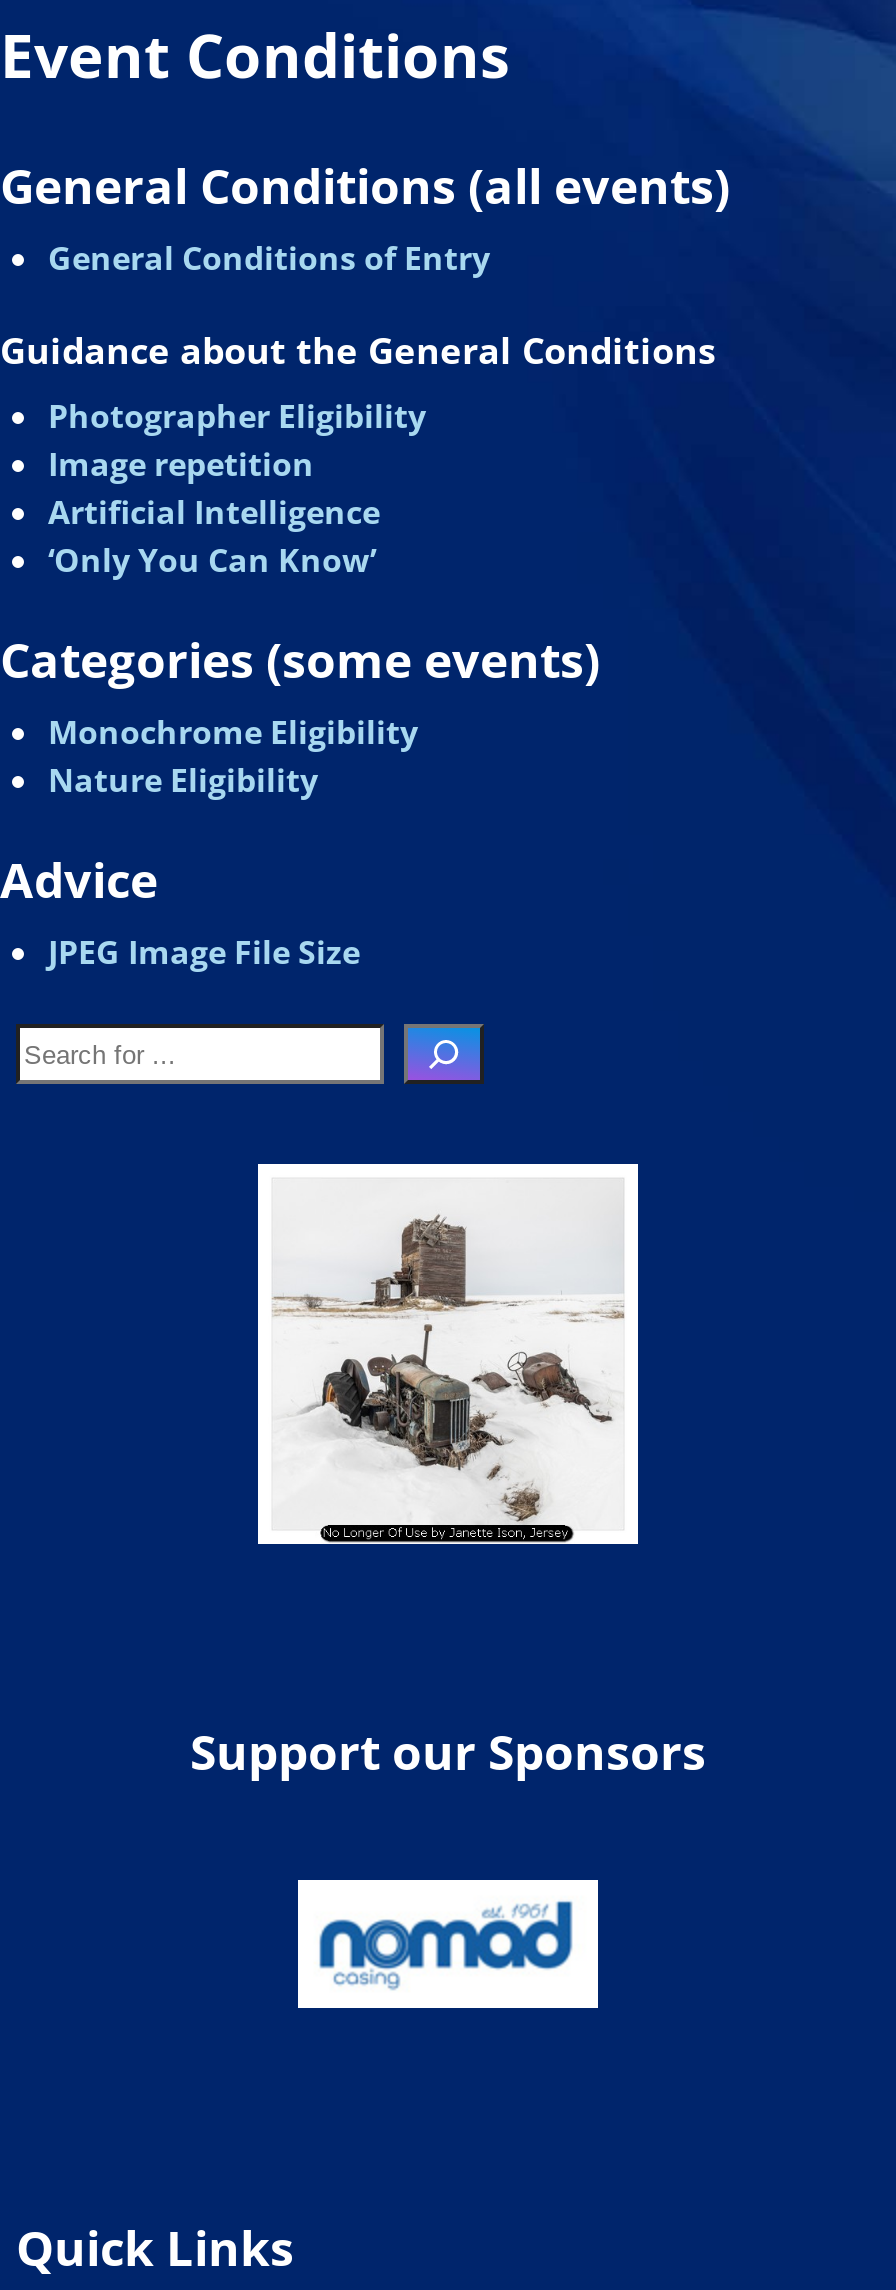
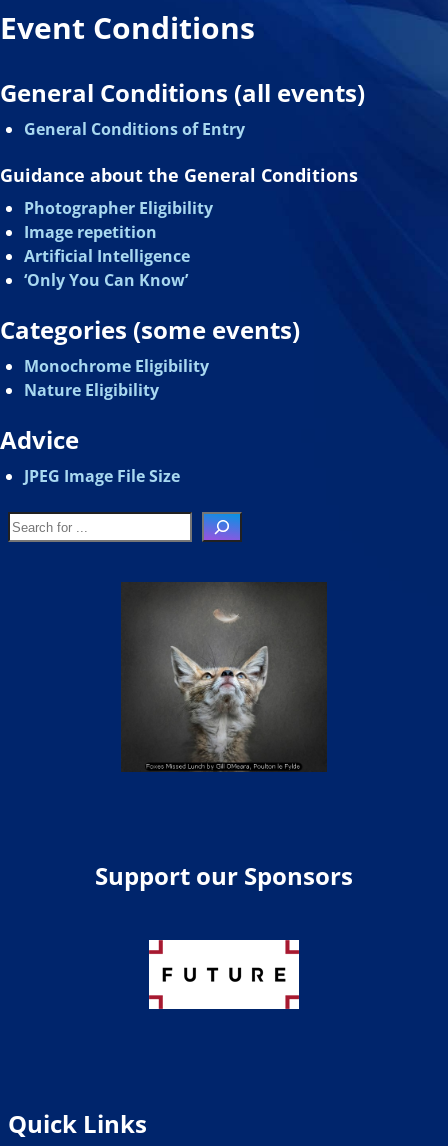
- [image]
+ [image]

- [image]
+ [image]
